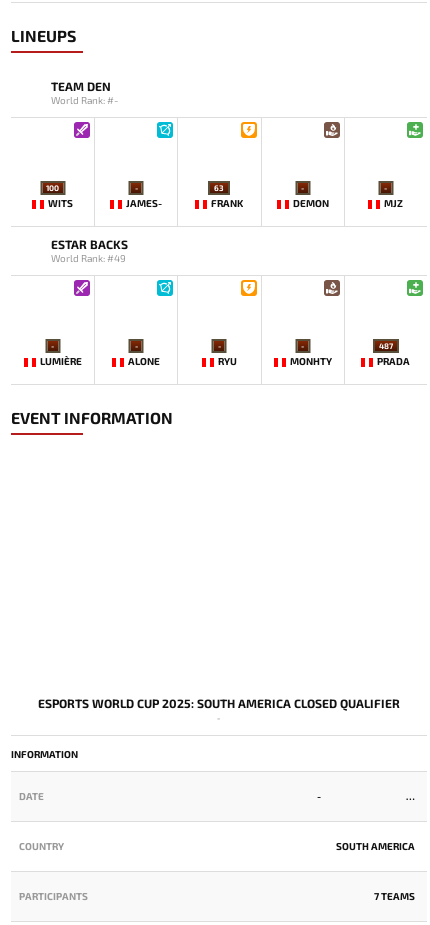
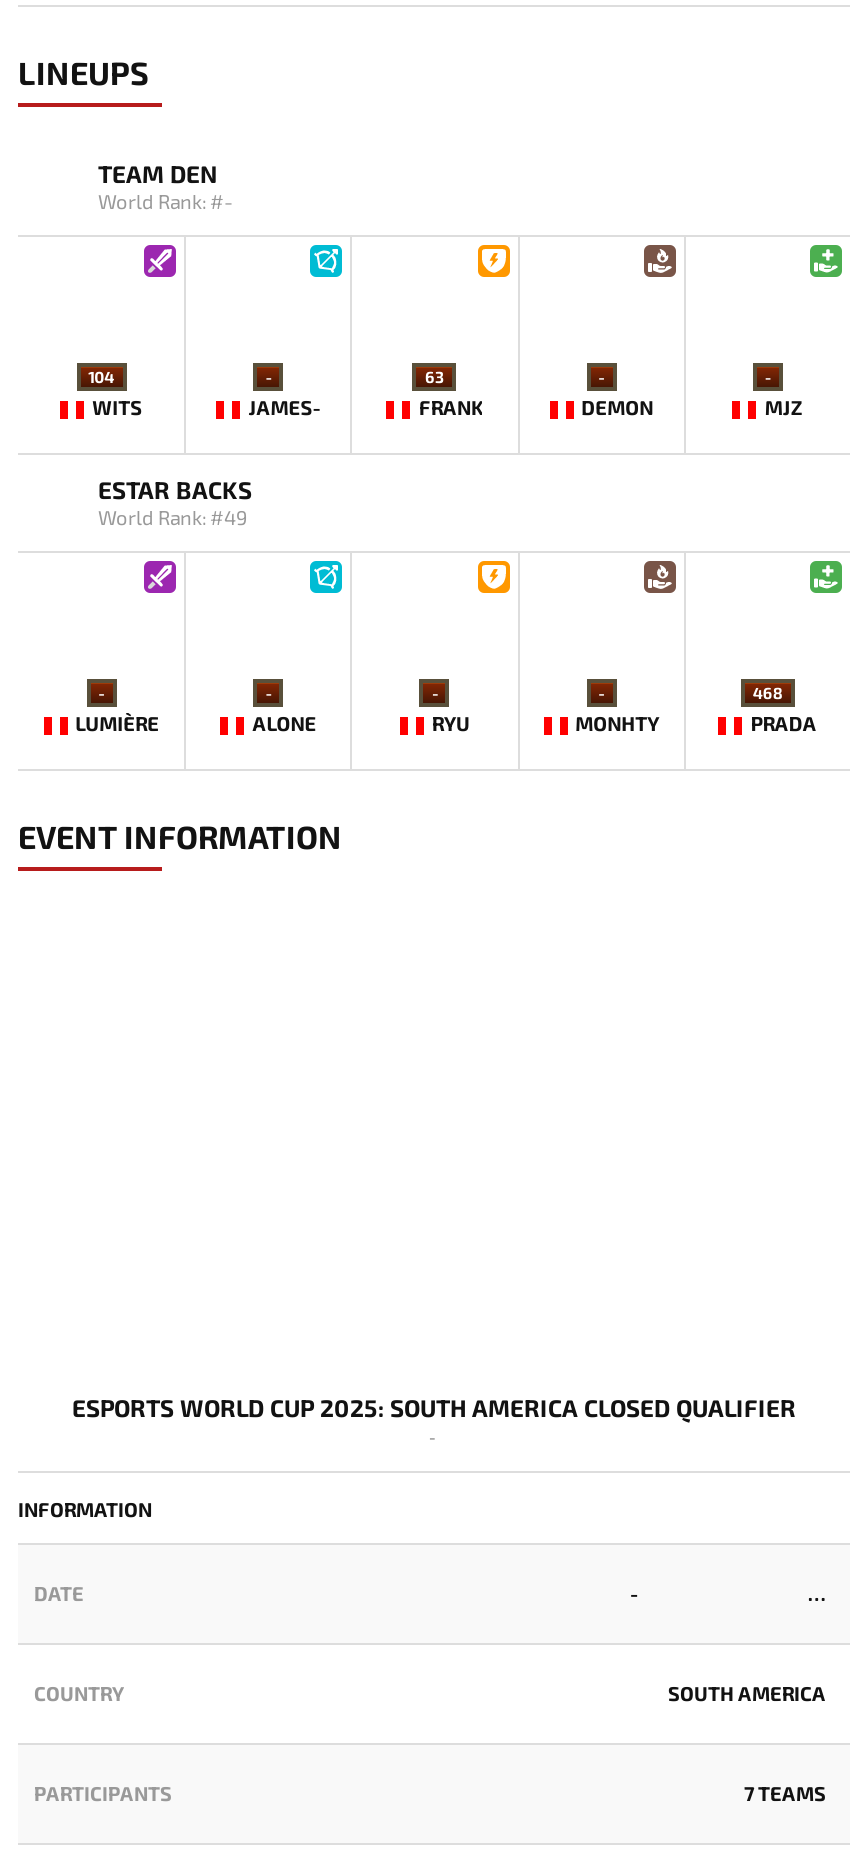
- 100
+ 104

- 487
+ 468
